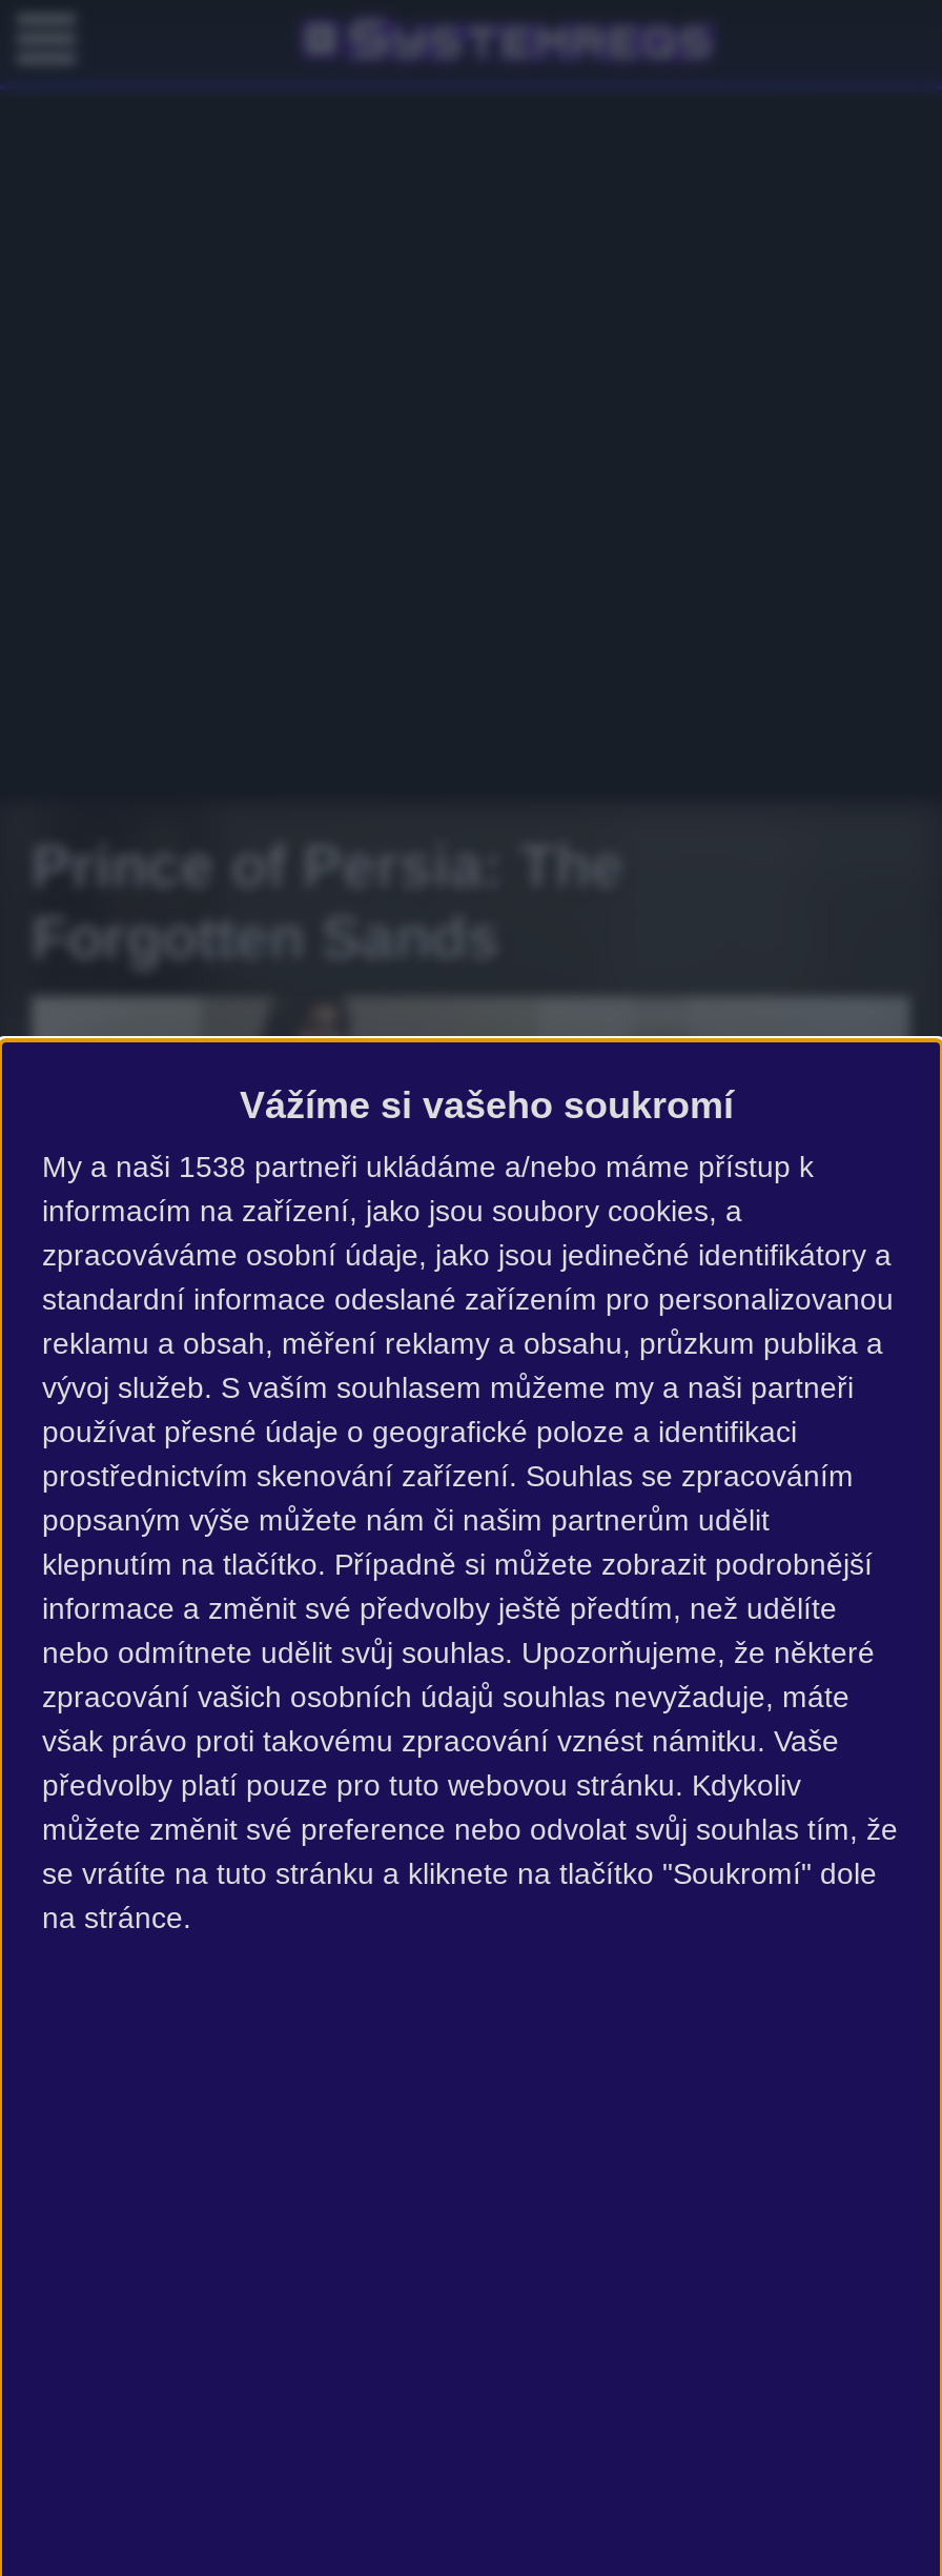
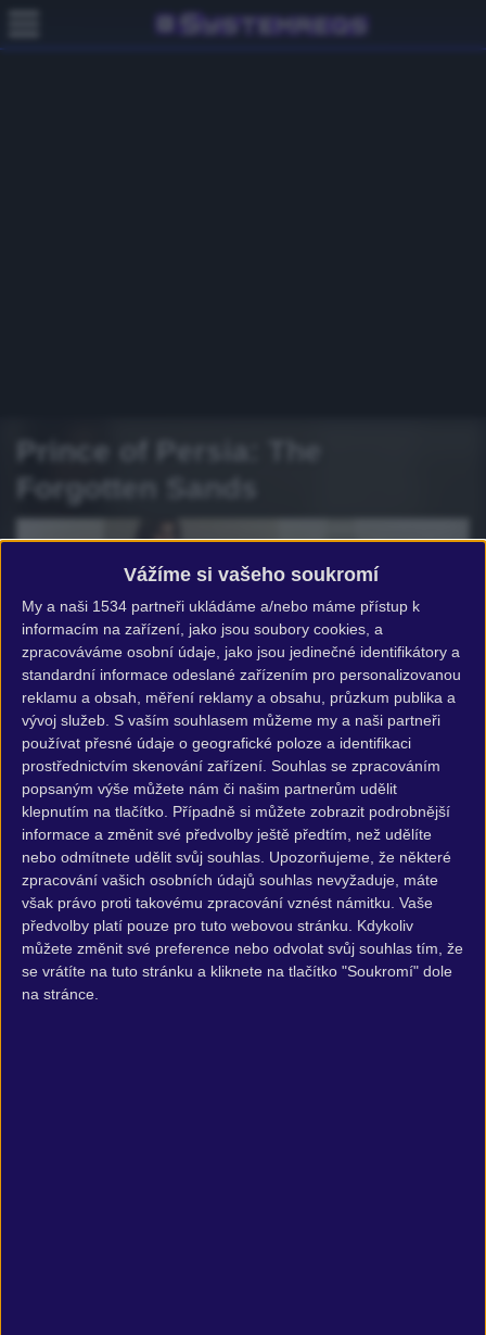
- My a naši 1538 partneři ukládáme a/nebo máme přístup k
+ My a naši 1534 partneři ukládáme a/nebo máme přístup k
